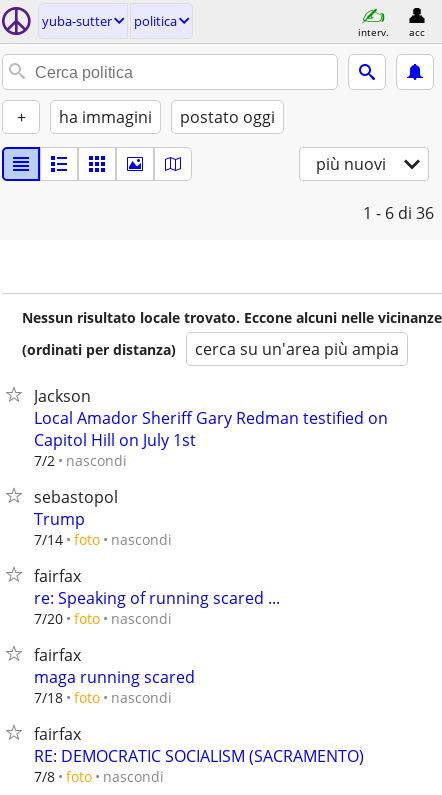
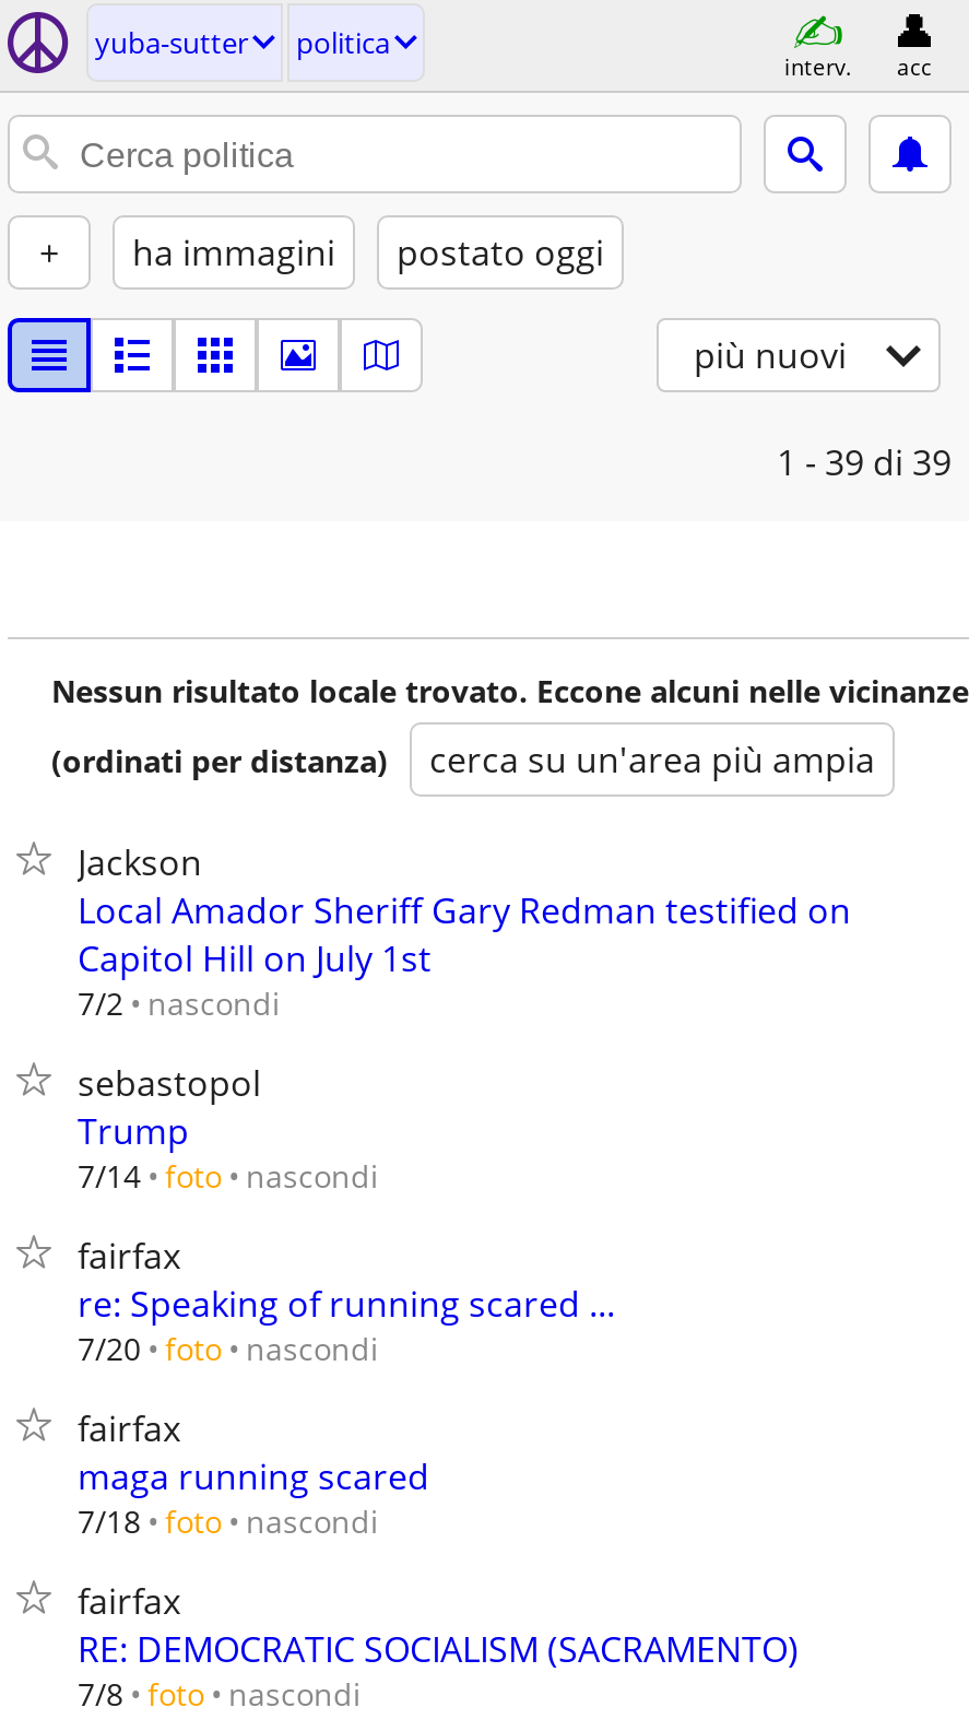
- 1 - 6 di 36
+ 1 - 39 di 39
